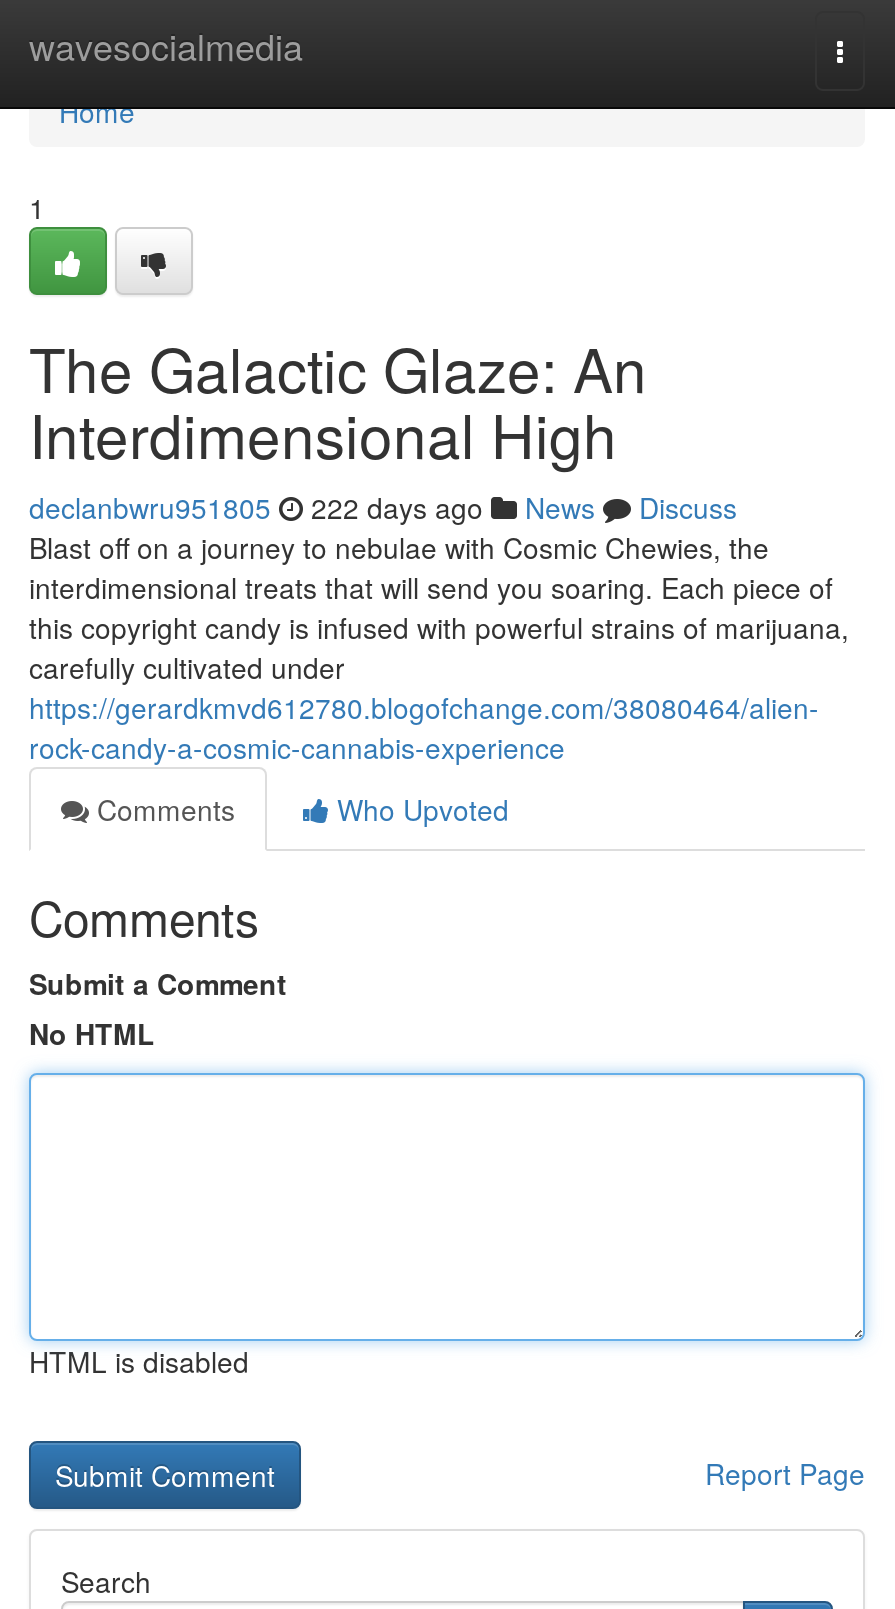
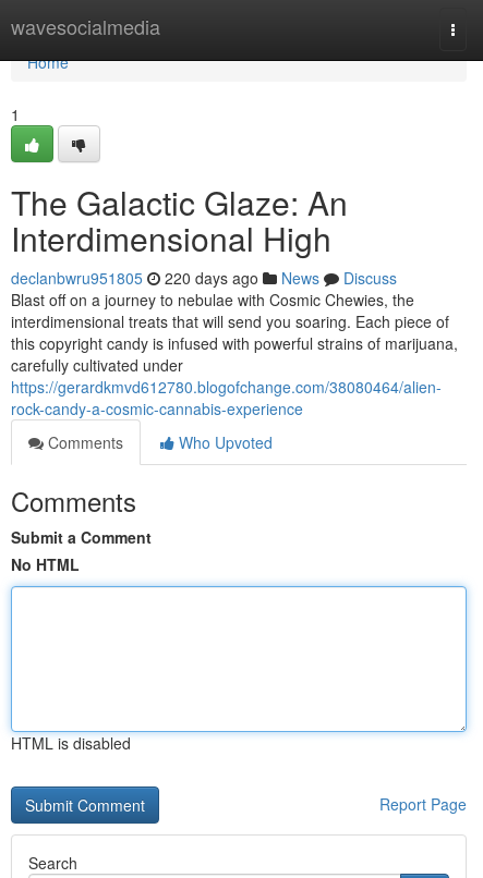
- declanbwru951805 222 days ago News Discuss
+ declanbwru951805 220 days ago News Discuss
